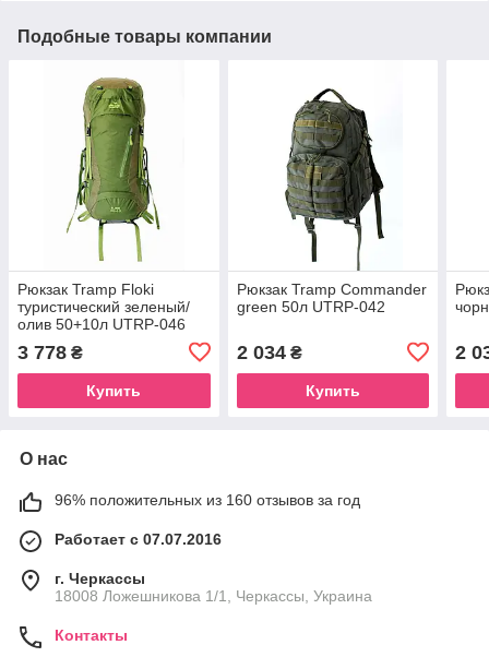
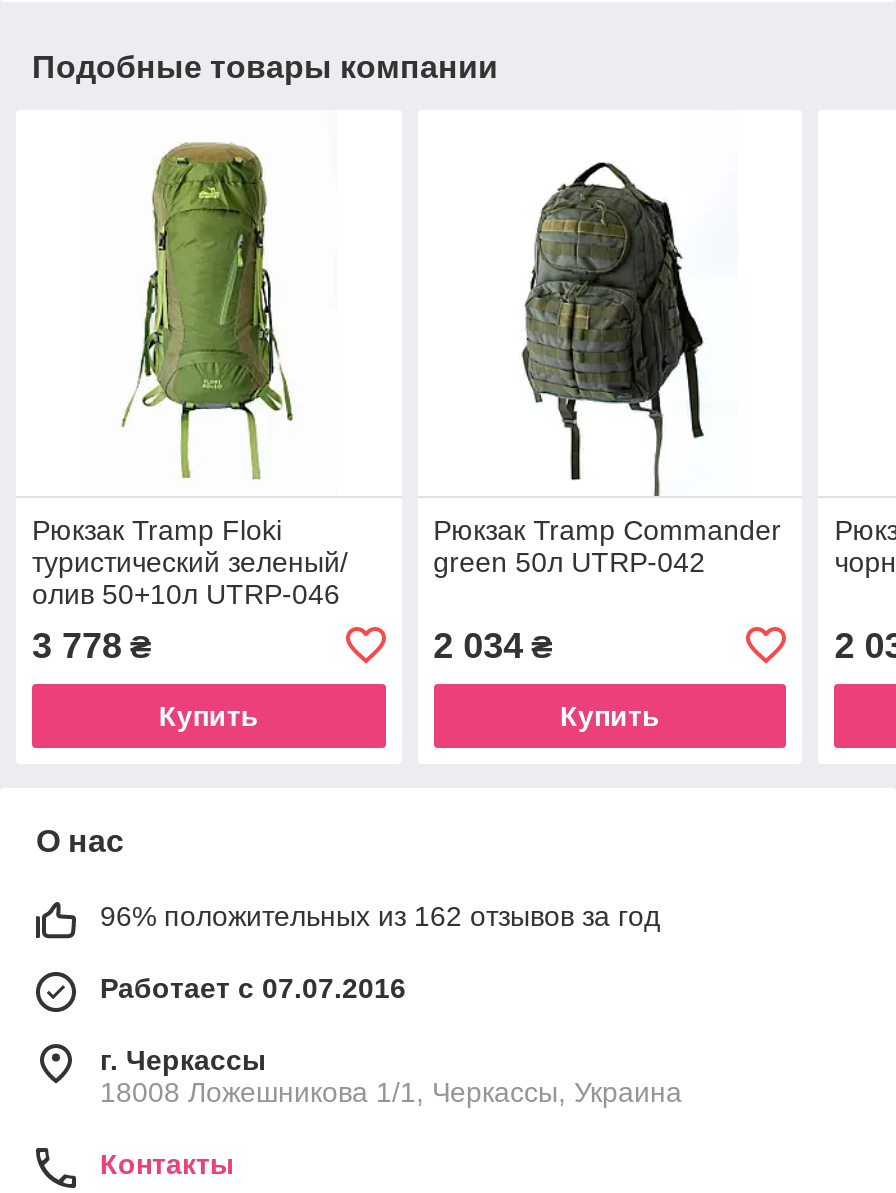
- 96% положительных из 160 отзывов за год
+ 96% положительных из 162 отзывов за год
